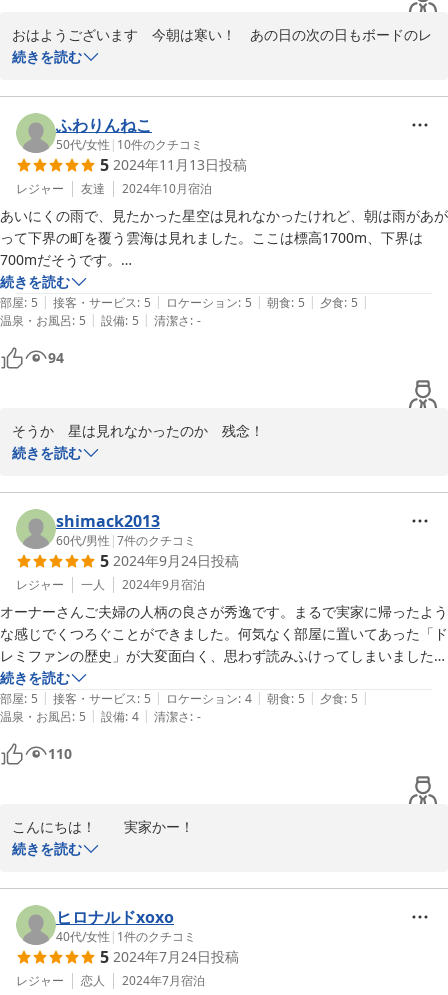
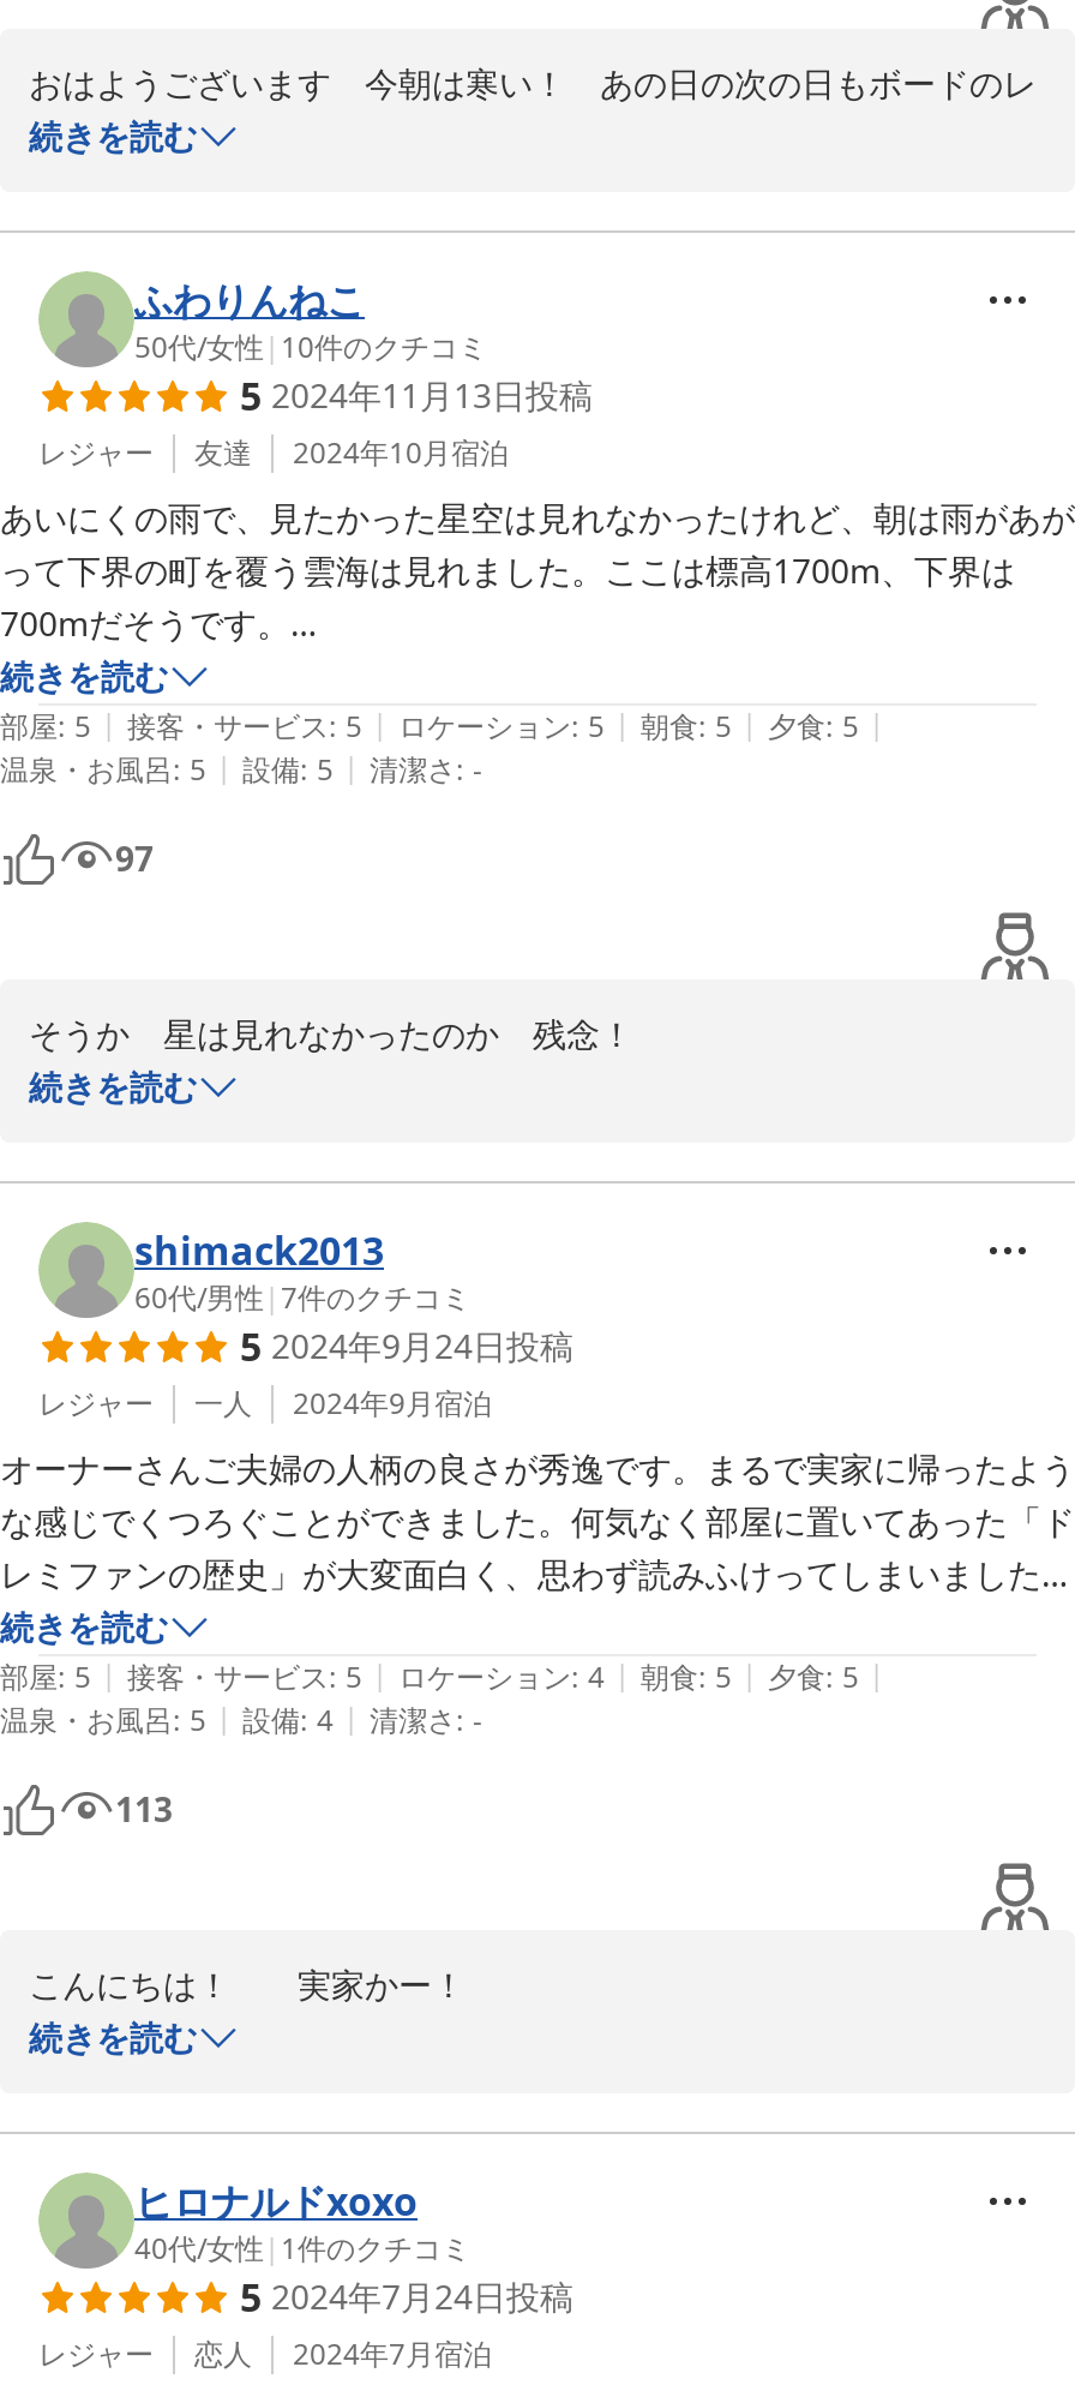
- 94
+ 97

- 110
+ 113
